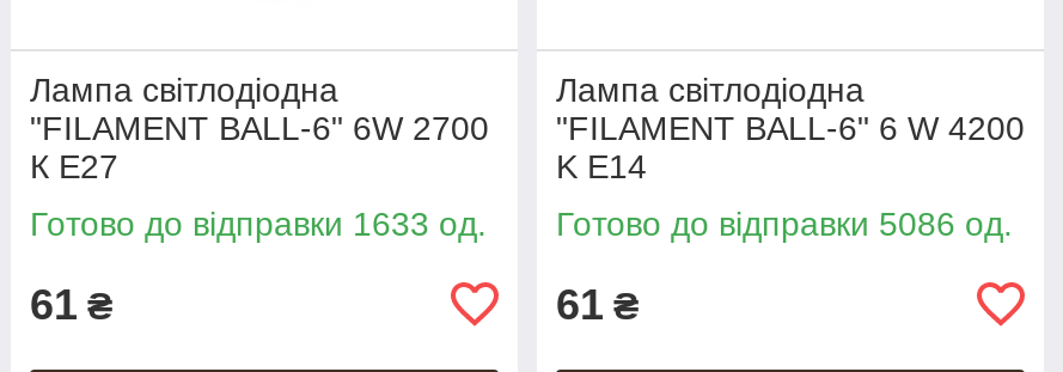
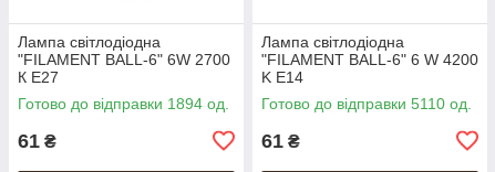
- Готово до відправки 1633 од.
+ Готово до відправки 1894 од.

- Готово до відправки 5086 од.
+ Готово до відправки 5110 од.
